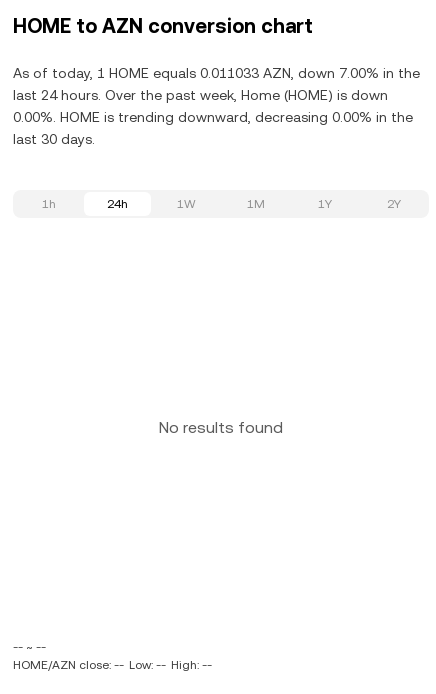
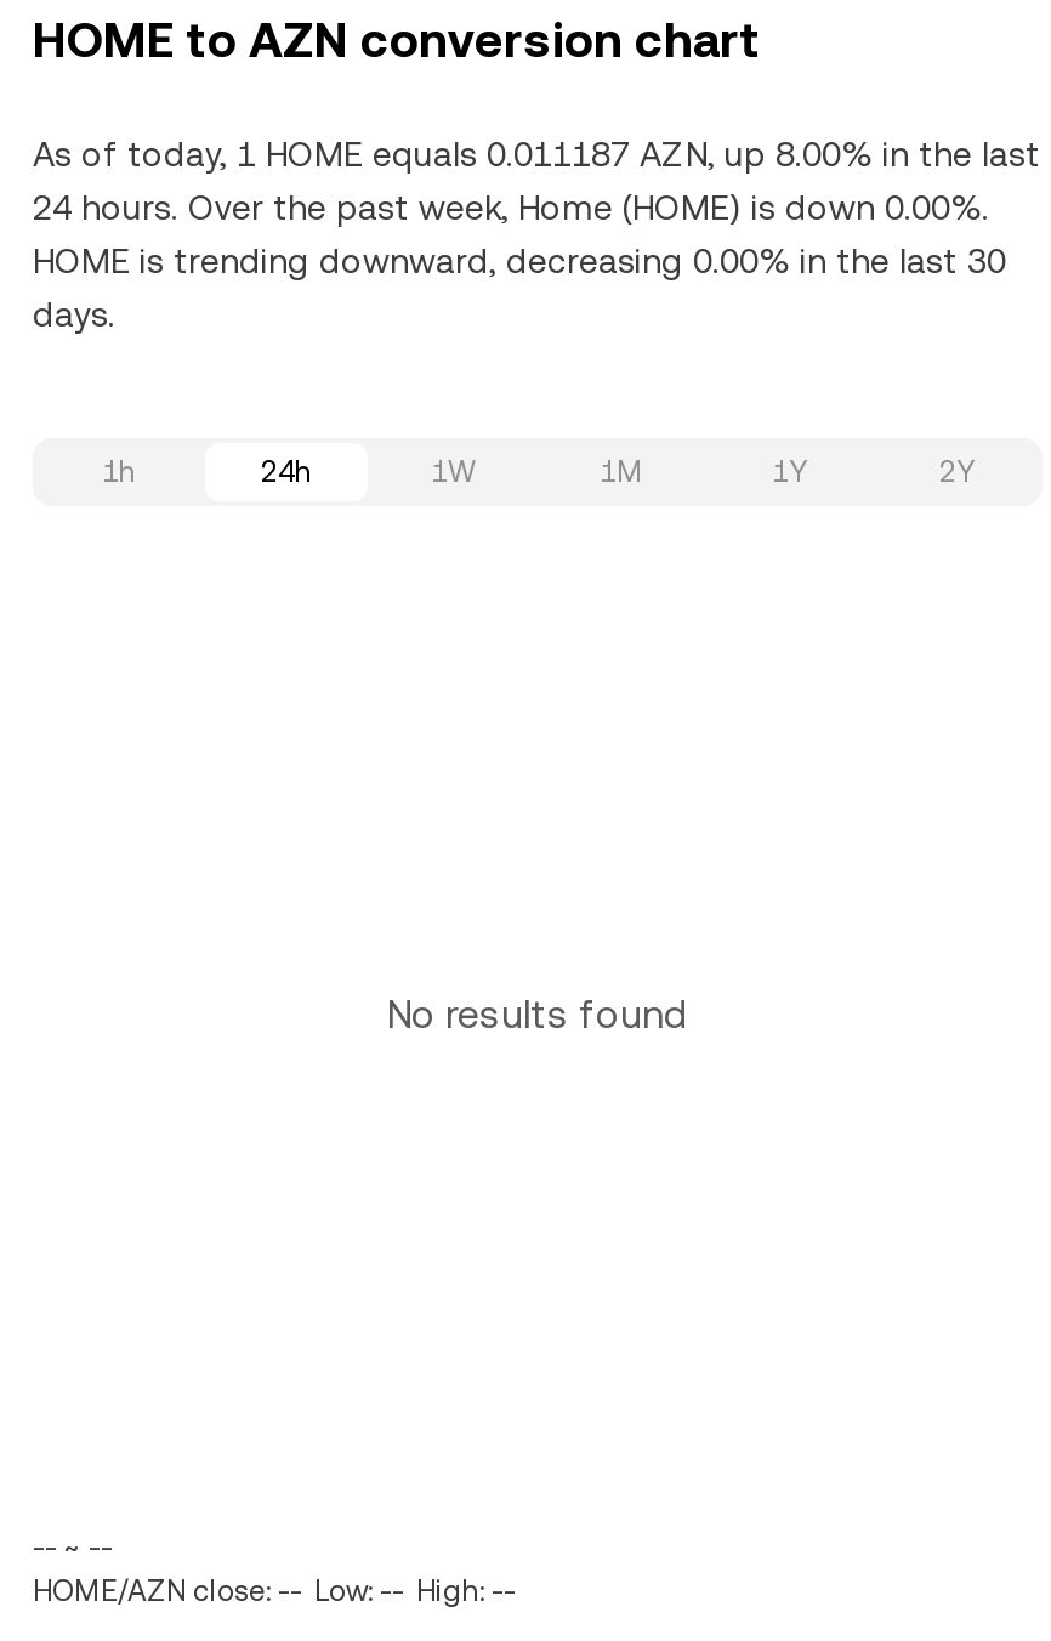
- As of today, 1 HOME equals 0.011033 AZN, down 7.00% in the
- last 24 hours. Over the past week, Home (HOME) is down
- 0.00%. HOME is trending downward, decreasing 0.00% in the
- last 30 days.
+ As of today, 1 HOME equals 0.011187 AZN, up 8.00% in the last
+ 24 hours. Over the past week, Home (HOME) is down 0.00%.
+ HOME is trending downward, decreasing 0.00% in the last 30
+ days.
